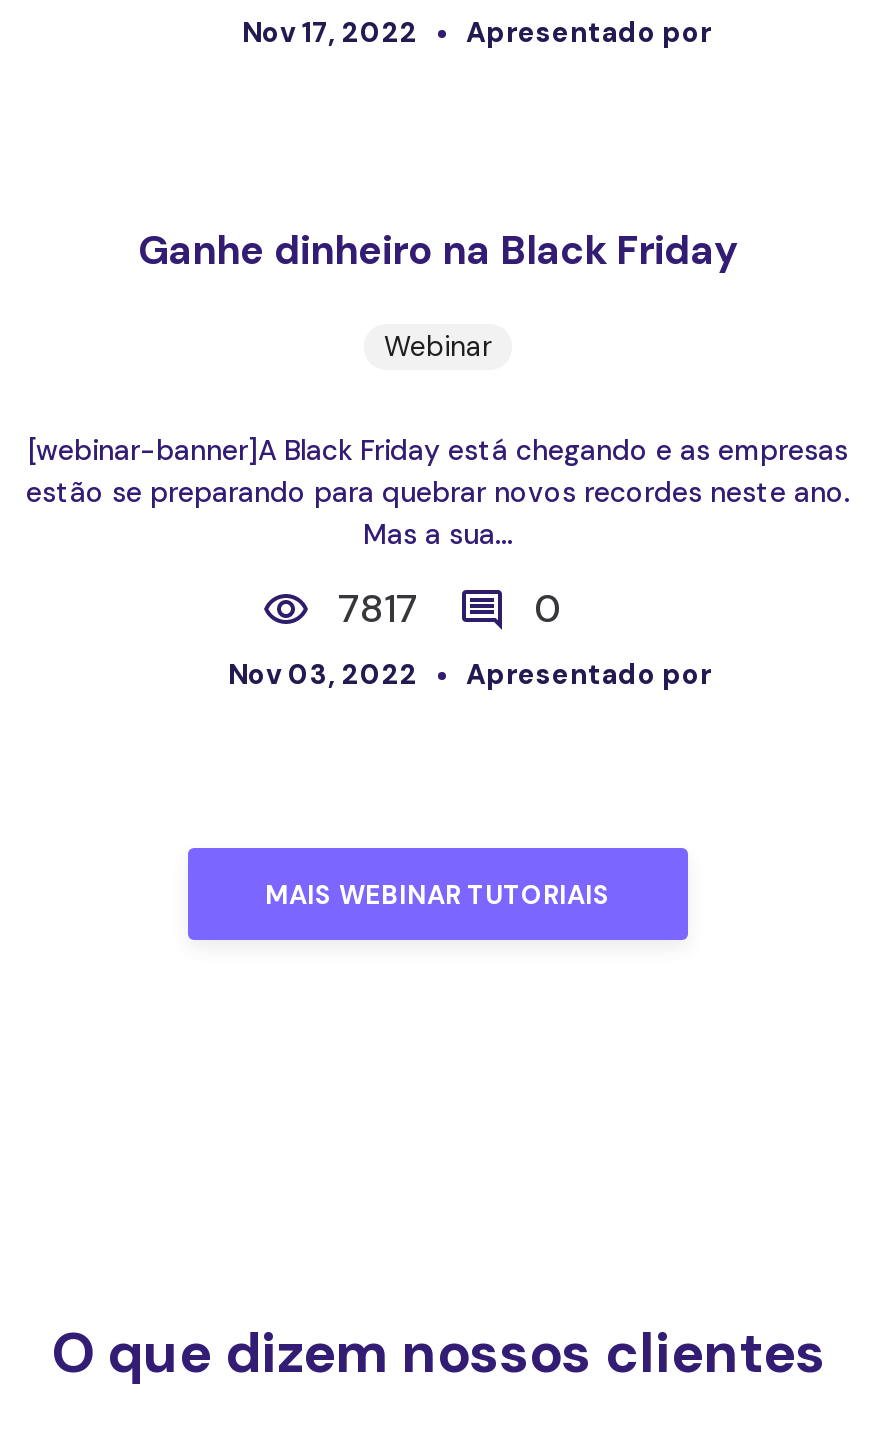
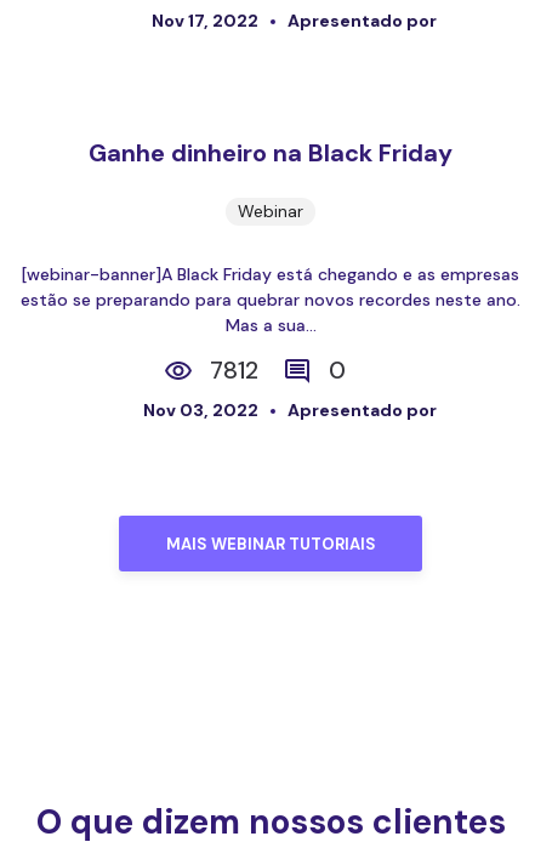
- 7817
+ 7812
